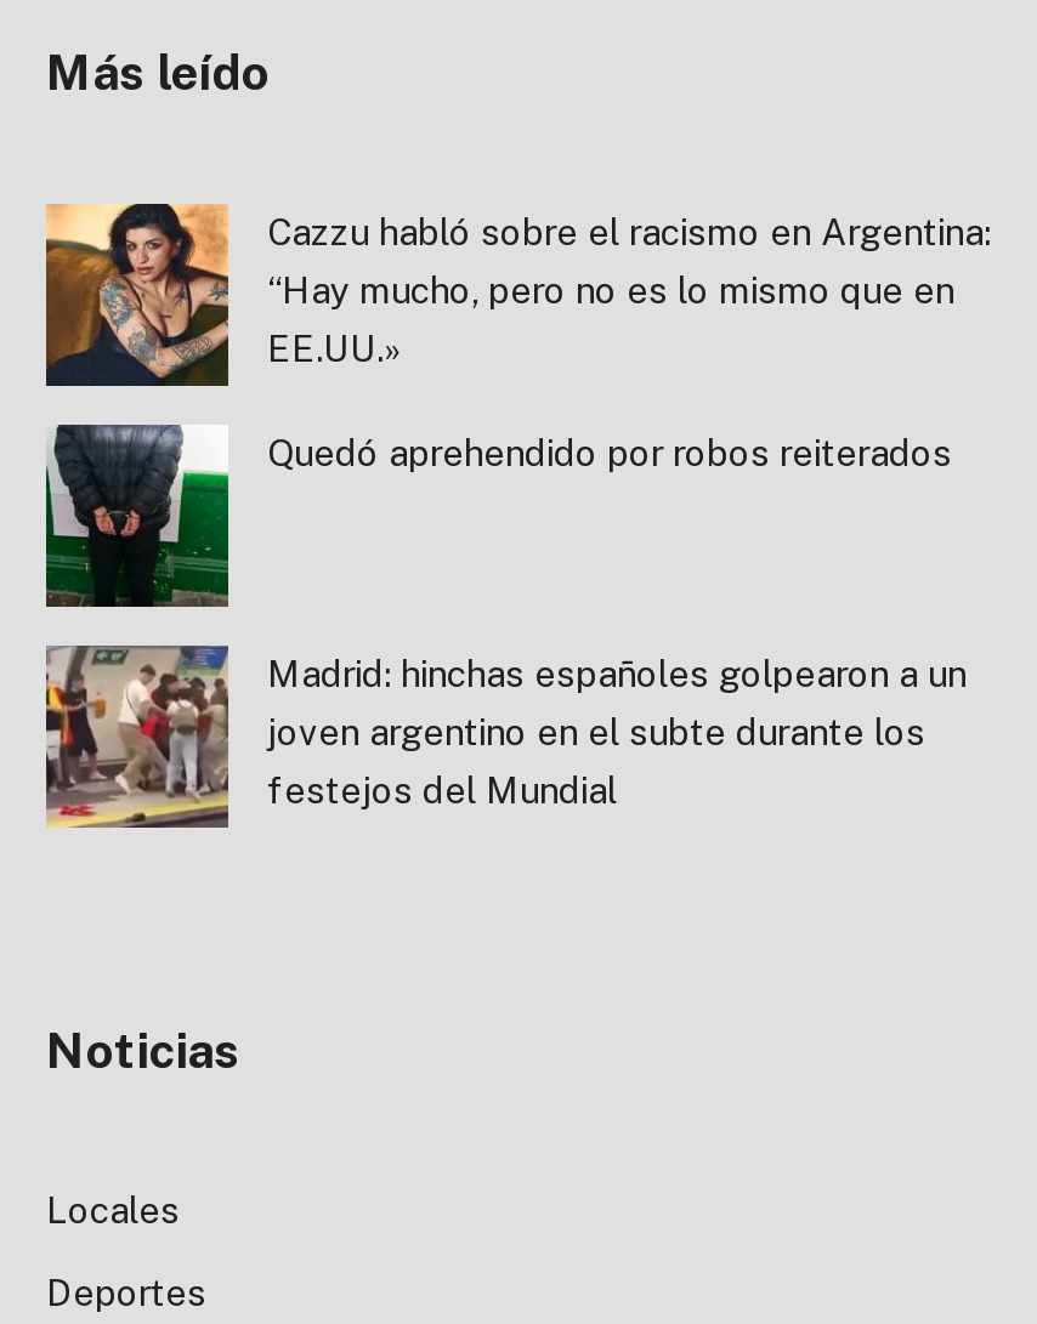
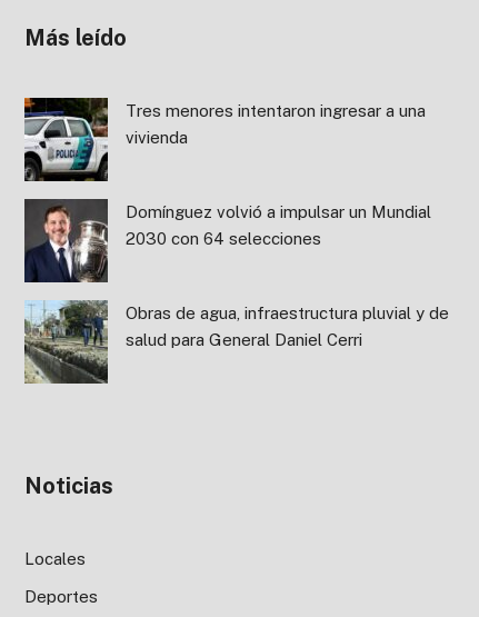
- [image]
- Cazzu habló sobre el racismo en Argentina:
- “Hay mucho, pero no es lo mismo que en
- EE.UU.»
+ [image]
+ Tres menores intentaron ingresar a una
+ vivienda

- [image]
- Quedó aprehendido por robos reiterados
+ [image]
+ Domínguez volvió a impulsar un Mundial
+ 2030 con 64 selecciones

- [image]
- Madrid: hinchas españoles golpearon a un
- joven argentino en el subte durante los
- festejos del Mundial
+ [image]
+ Obras de agua, infraestructura pluvial y de
+ salud para General Daniel Cerri
